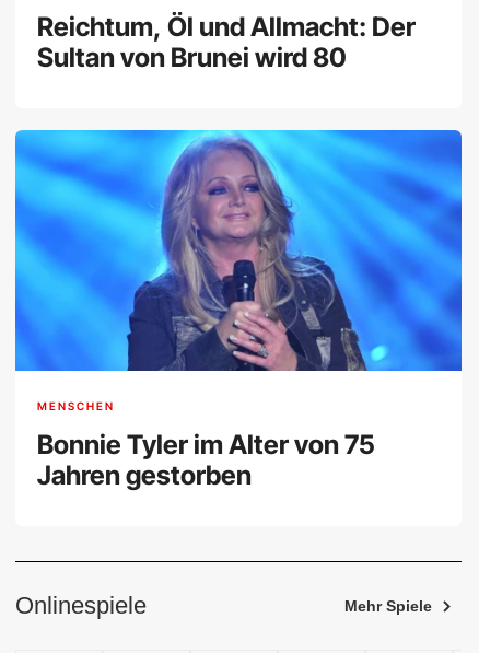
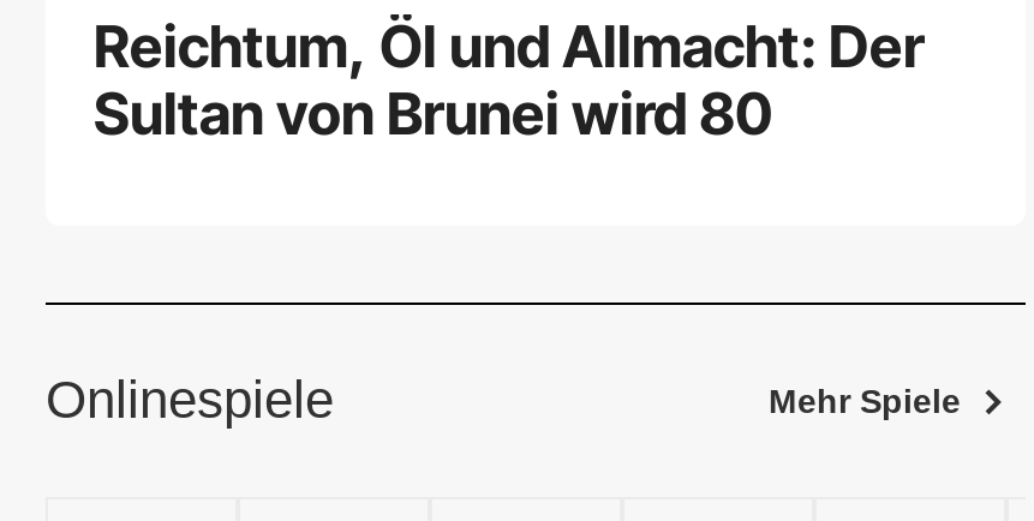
- [image]
- MENSCHEN
- Bonnie Tyler im Alter von 75
- Jahren gestorben
